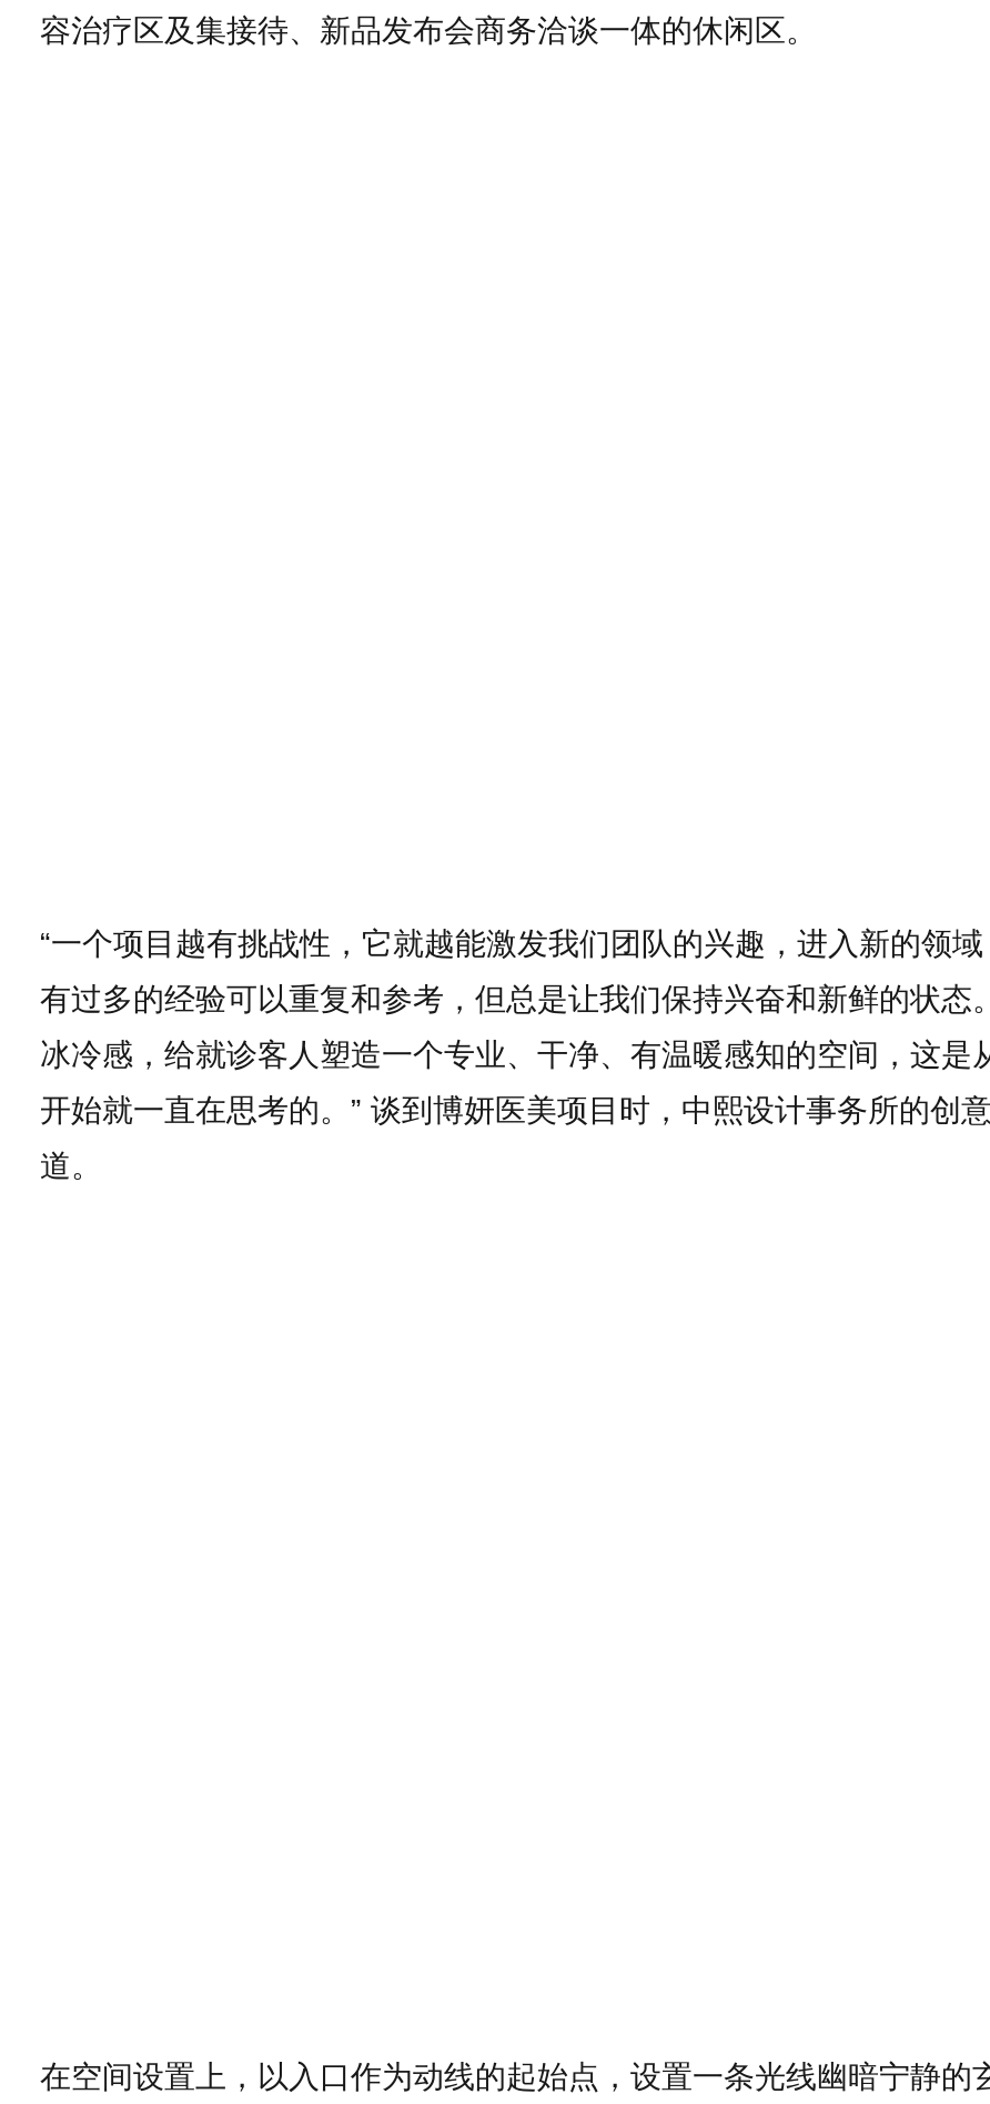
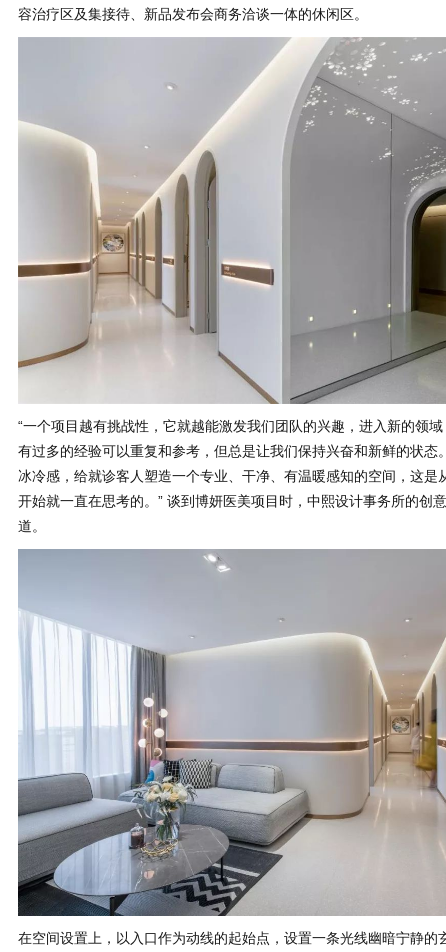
+ [image]

+ [image]
